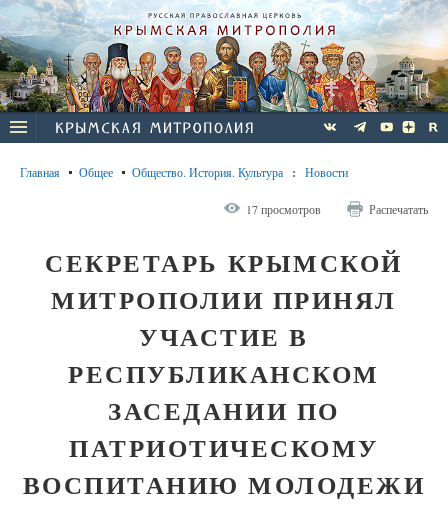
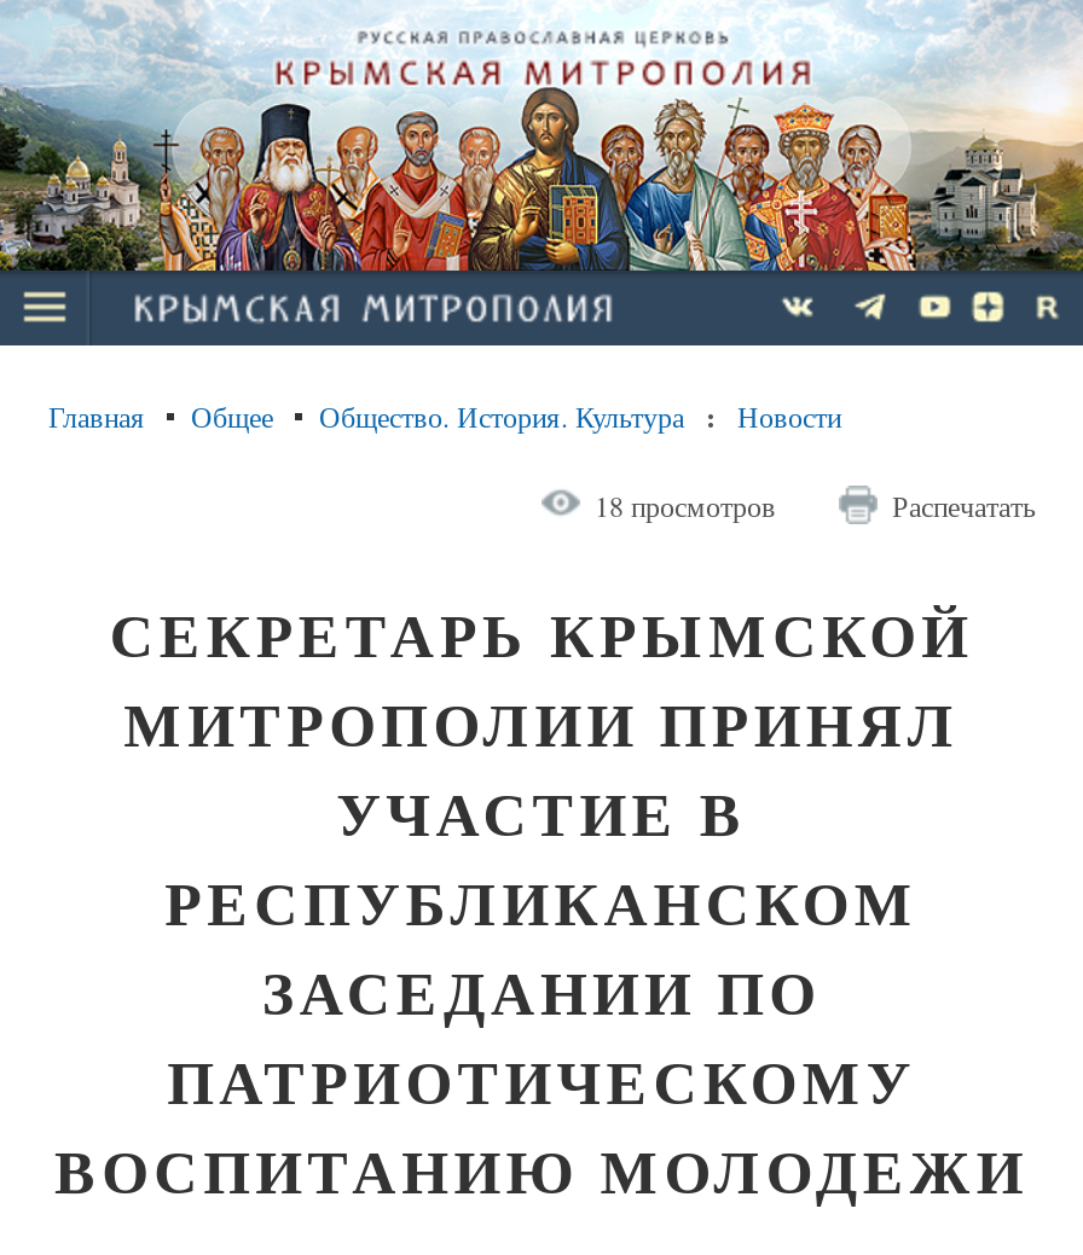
- 17 просмотров
+ 18 просмотров
